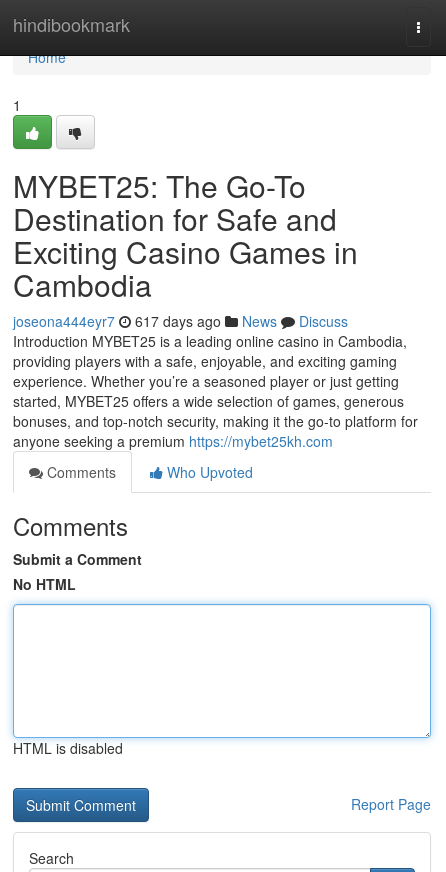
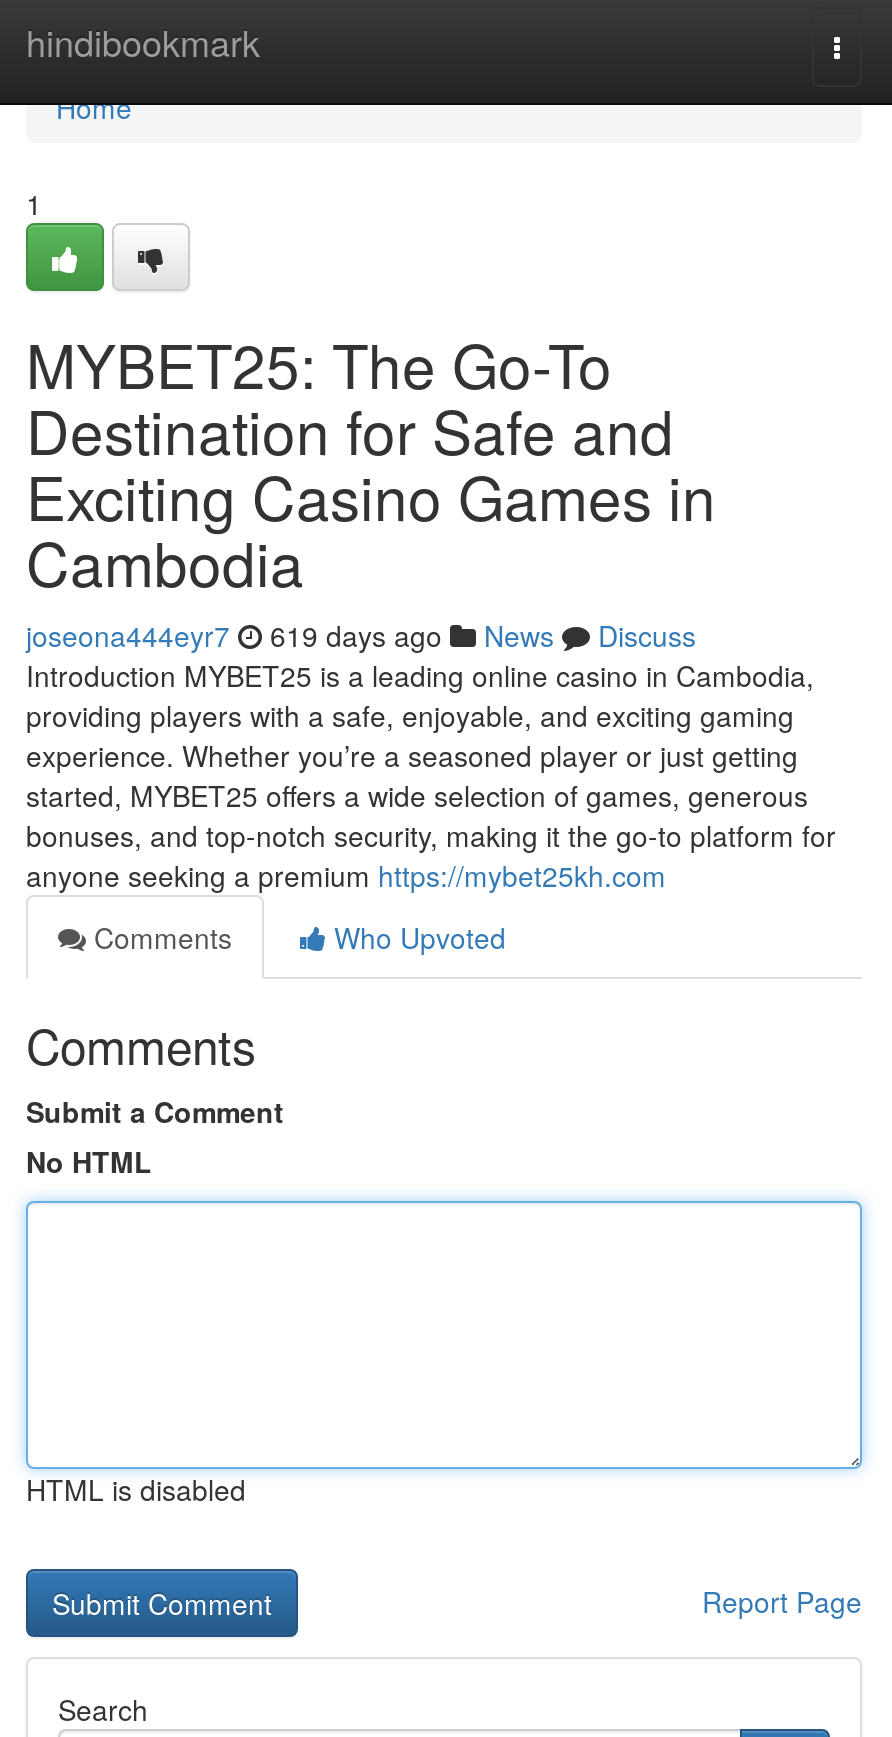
- joseona444eyr7 617 days ago News Discuss
+ joseona444eyr7 619 days ago News Discuss
